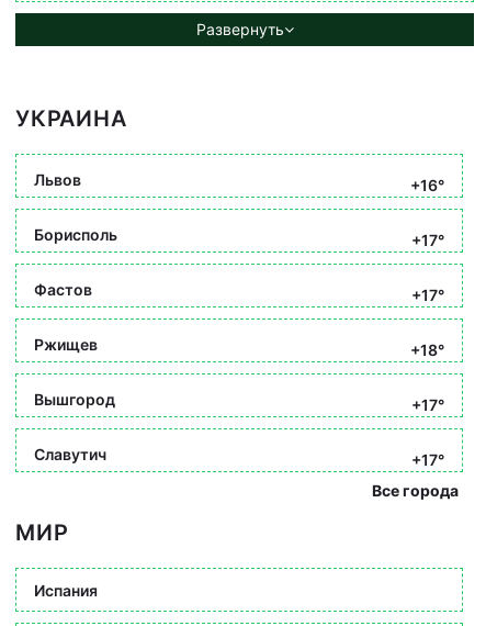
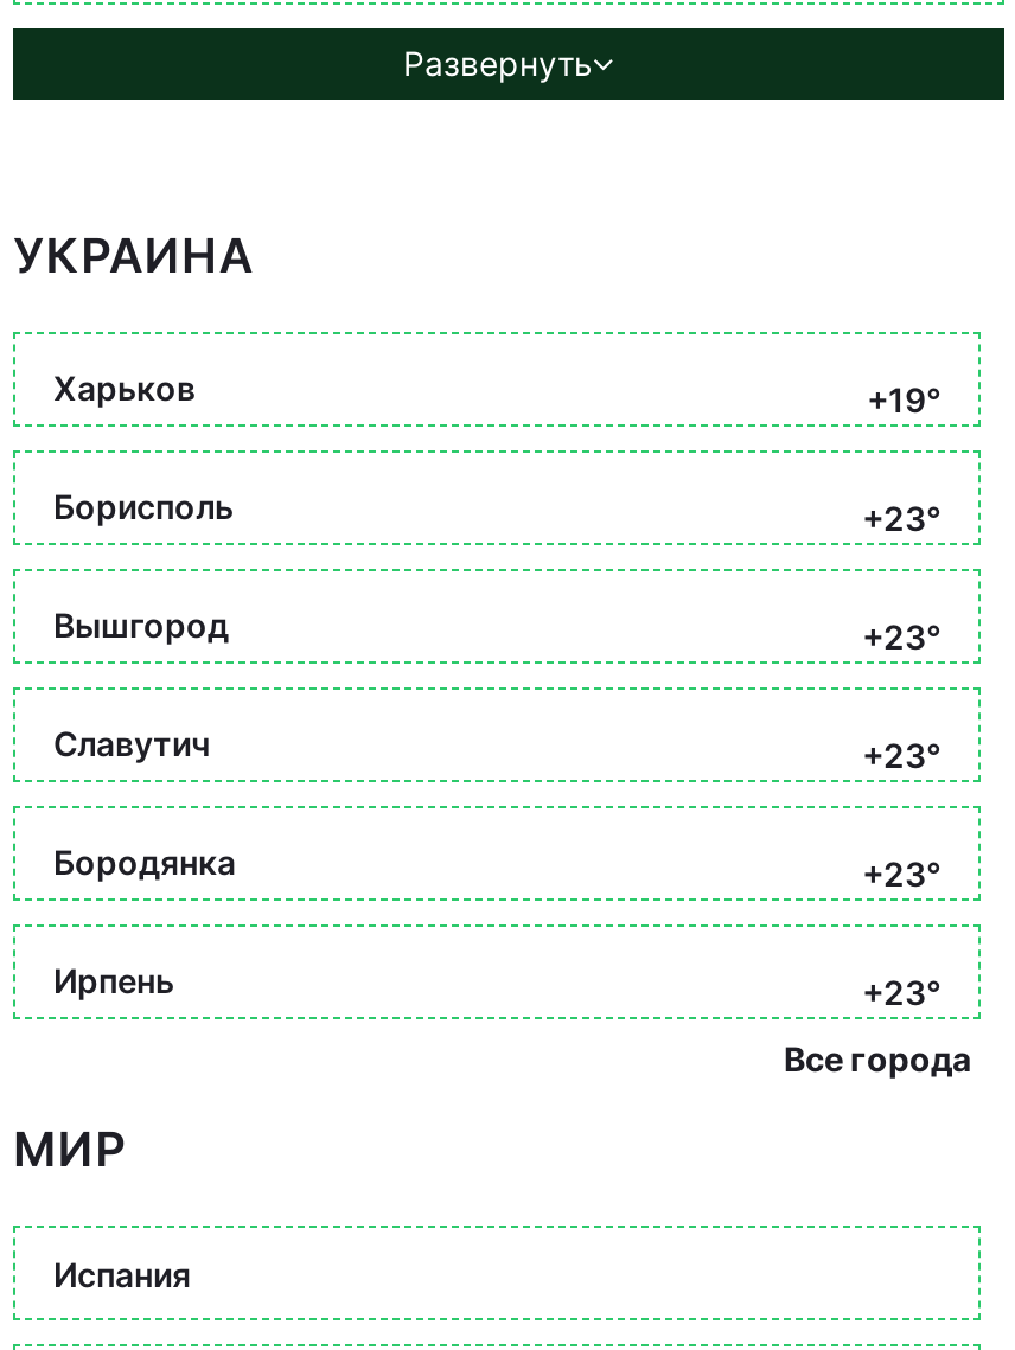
- Львов
- +16°
+ Харьков
+ +19°

- +17°
- Фастов
- +17°
- Ржищев
- +18°
+ +23°

moved up: Вышгород

- +17°
+ +23°

moved up: Славутич

- +17°
+ +23°
+ Бородянка
+ +23°
+ Ирпень
+ +23°
